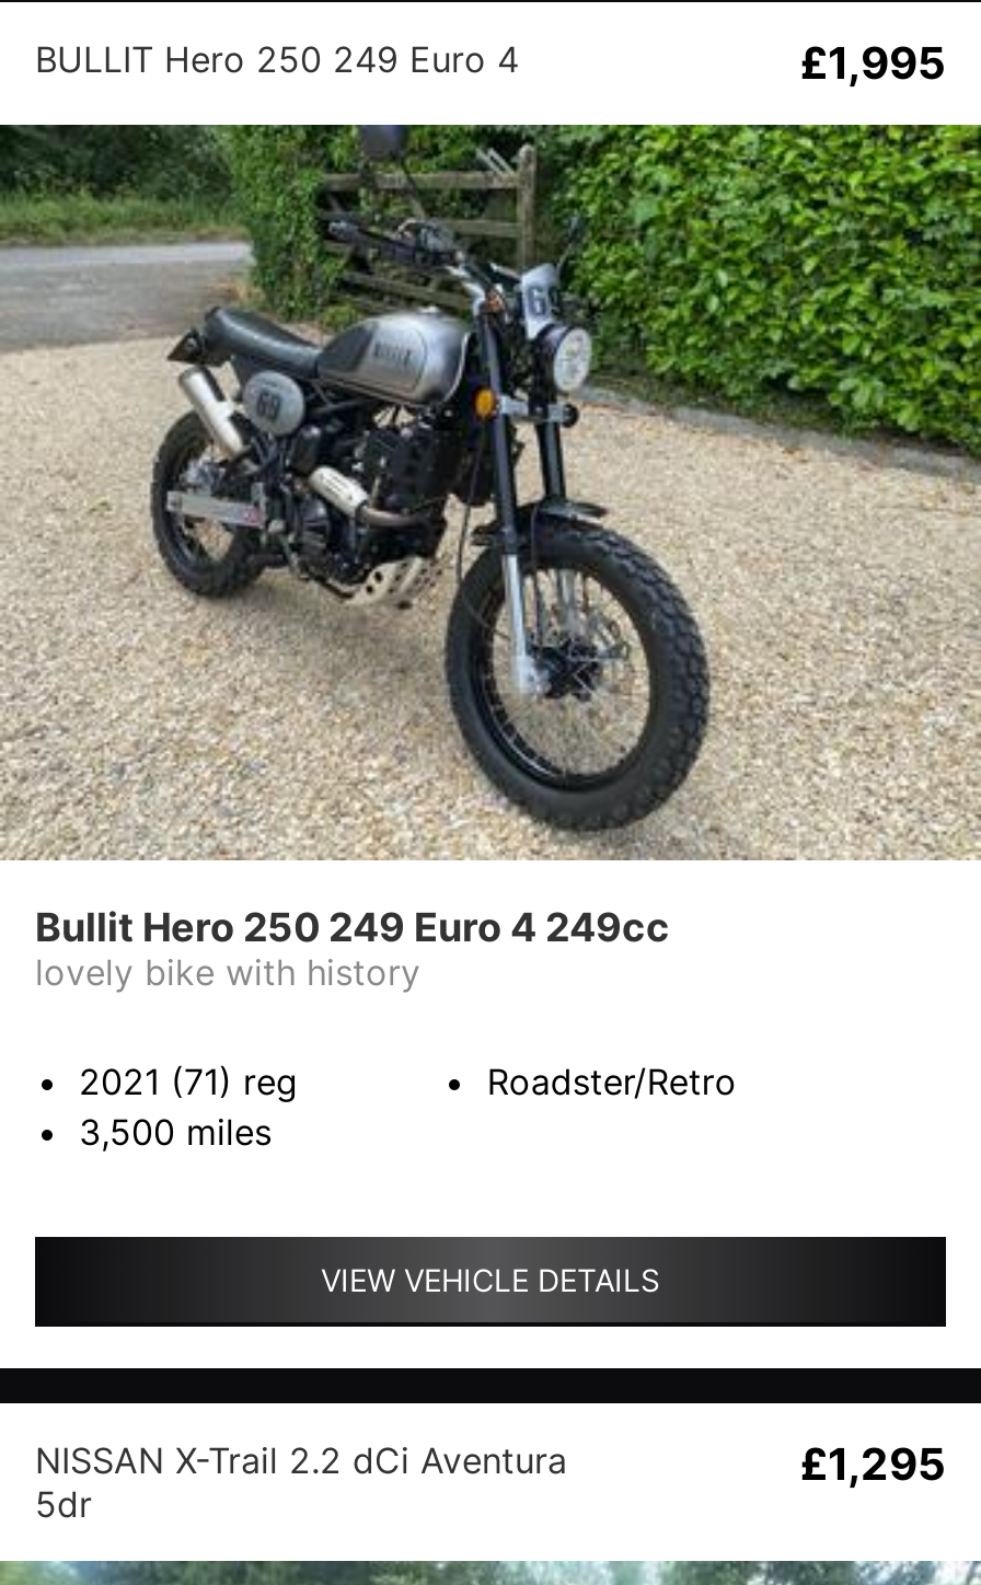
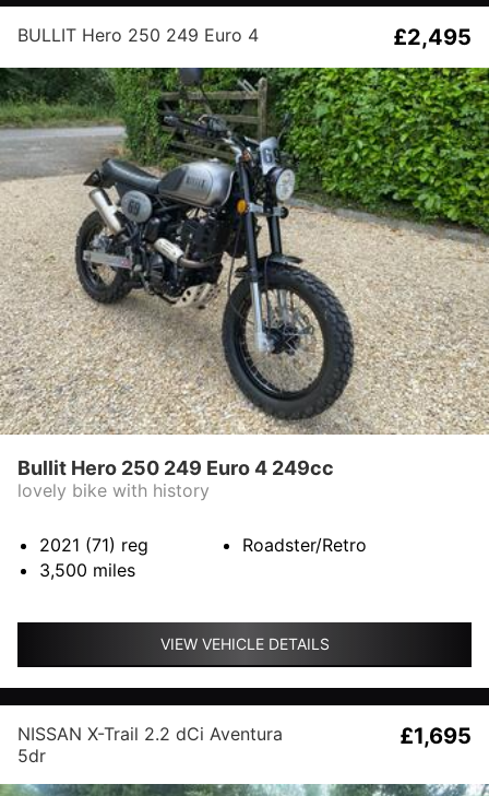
- £1,995
+ £2,495

- £1,295
+ £1,695
